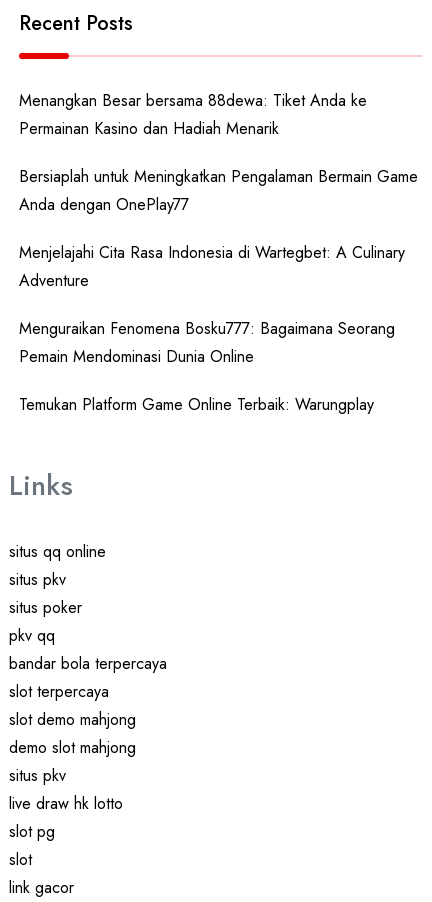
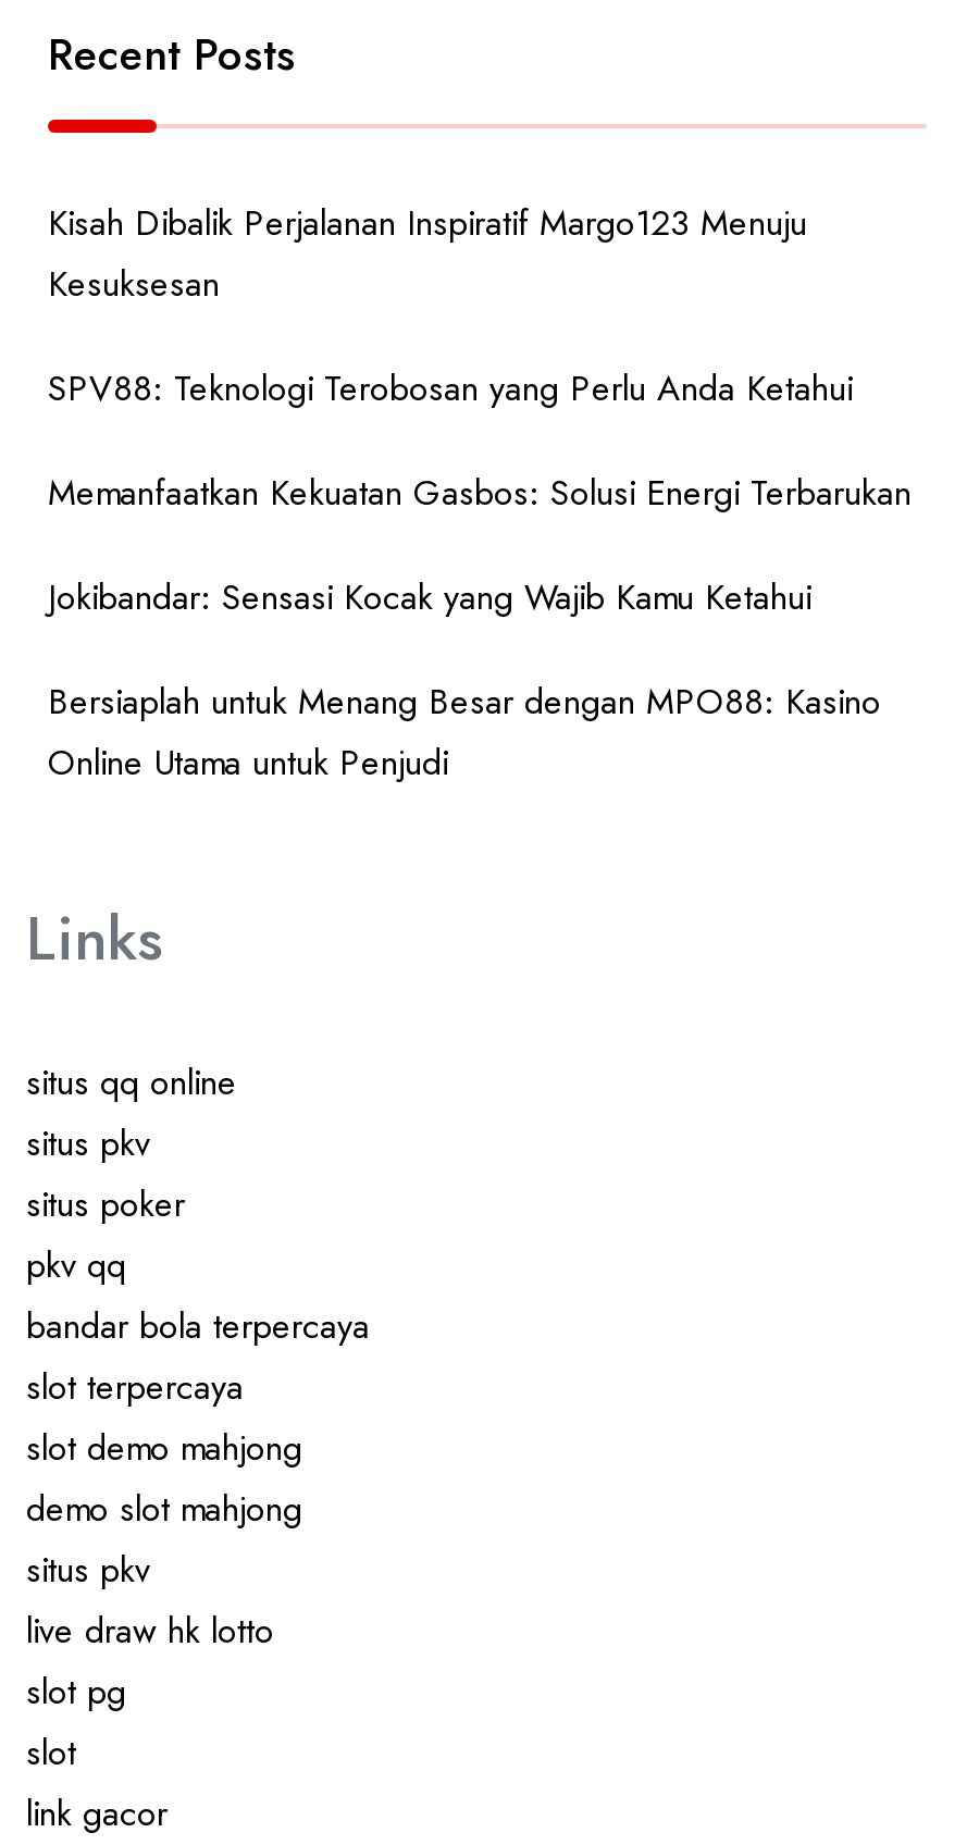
- Menangkan Besar bersama 88dewa: Tiket Anda ke
- Permainan Kasino dan Hadiah Menarik
+ Kisah Dibalik Perjalanan Inspiratif Margo123 Menuju
+ Kesuksesan

- Bersiaplah untuk Meningkatkan Pengalaman Bermain Game
- Anda dengan OnePlay77
+ SPV88: Teknologi Terobosan yang Perlu Anda Ketahui

- Menjelajahi Cita Rasa Indonesia di Wartegbet: A Culinary
- Adventure
+ Memanfaatkan Kekuatan Gasbos: Solusi Energi Terbarukan

- Menguraikan Fenomena Bosku777: Bagaimana Seorang
- Pemain Mendominasi Dunia Online
+ Jokibandar: Sensasi Kocak yang Wajib Kamu Ketahui

- Temukan Platform Game Online Terbaik: Warungplay
+ Bersiaplah untuk Menang Besar dengan MPO88: Kasino
+ Online Utama untuk Penjudi
